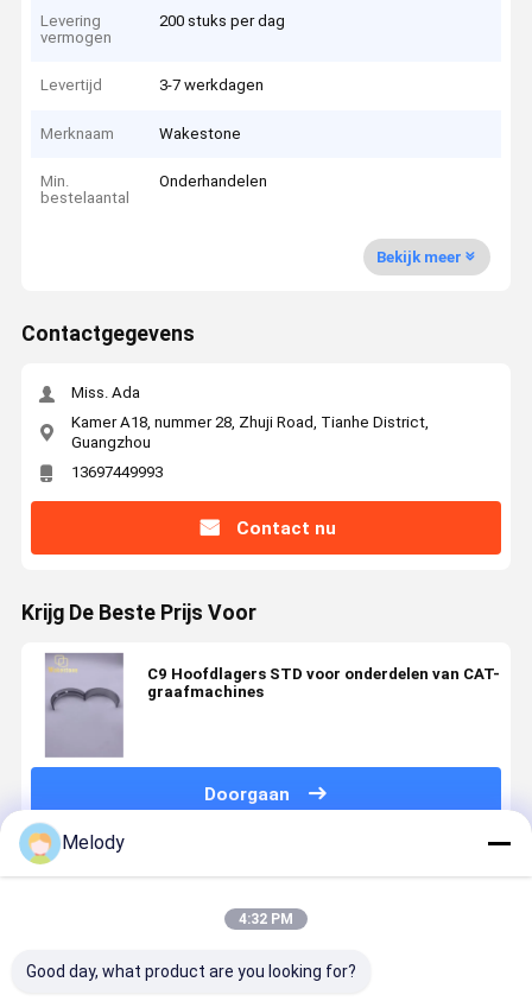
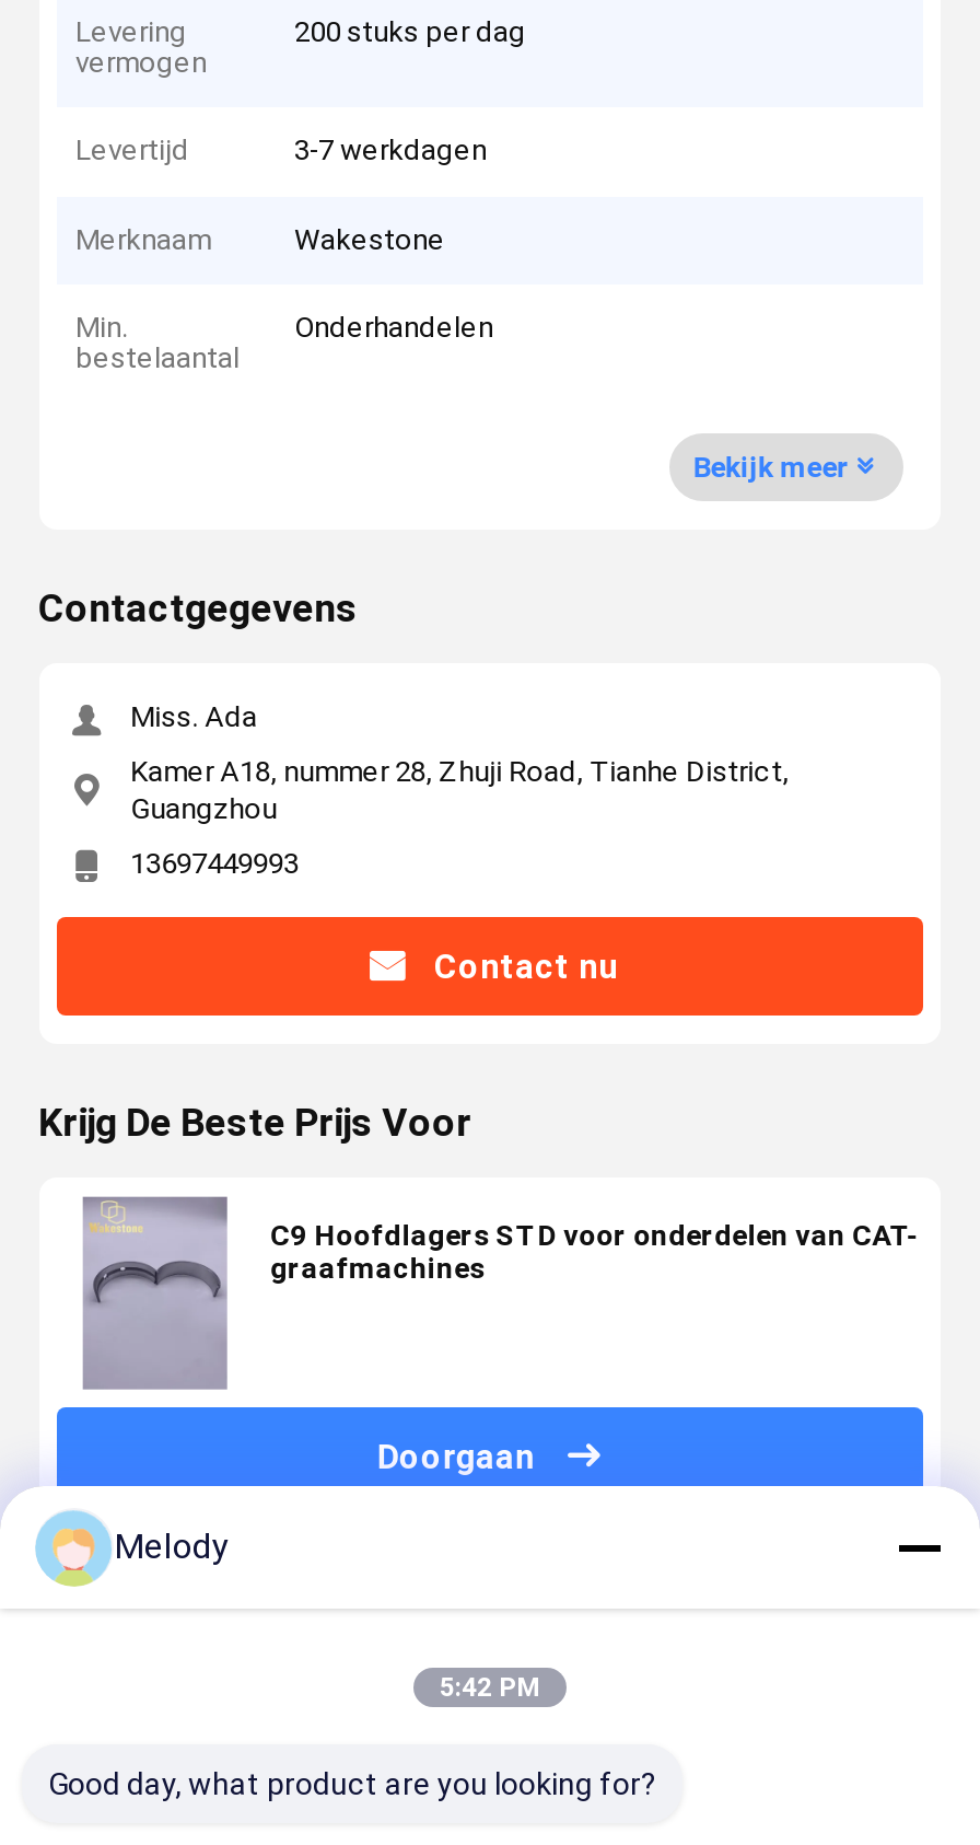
- 4:32 PM
+ 5:42 PM
